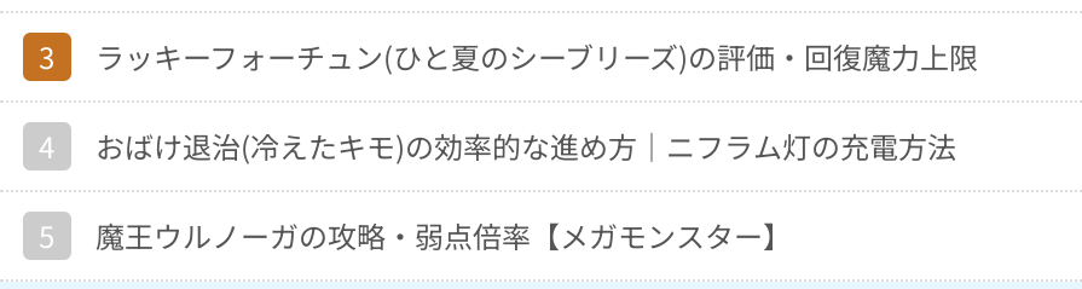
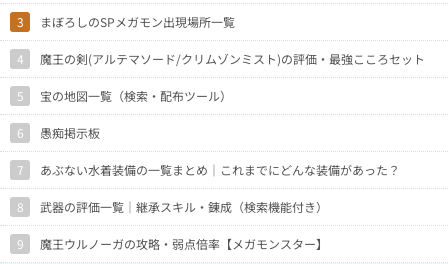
- ラッキーフォーチュン(ひと夏のシーブリーズ)の評価・回復魔力上限
+ まぼろしのSPメガモン出現場所一覧

- おばけ退治(冷えたキモ)の効率的な進め方｜ニフラム灯の充電方法
+ 魔王の剣(アルテマソード/クリムゾンミスト)の評価・最強こころセット

+ 宝の地図一覧（検索・配布ツール）
+ 6
+ 愚痴掲示板
+ 7
+ あぶない水着装備の一覧まとめ｜これまでにどんな装備があった？
+ 8
+ 武器の評価一覧｜継承スキル・錬成（検索機能付き）
+ 9
